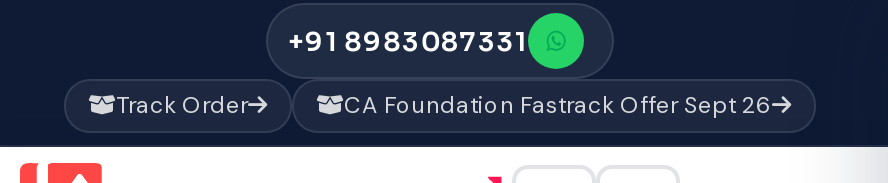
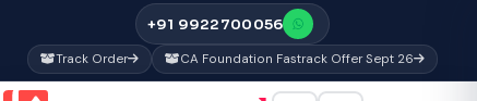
- +91 8983087331
+ +91 9922700056
